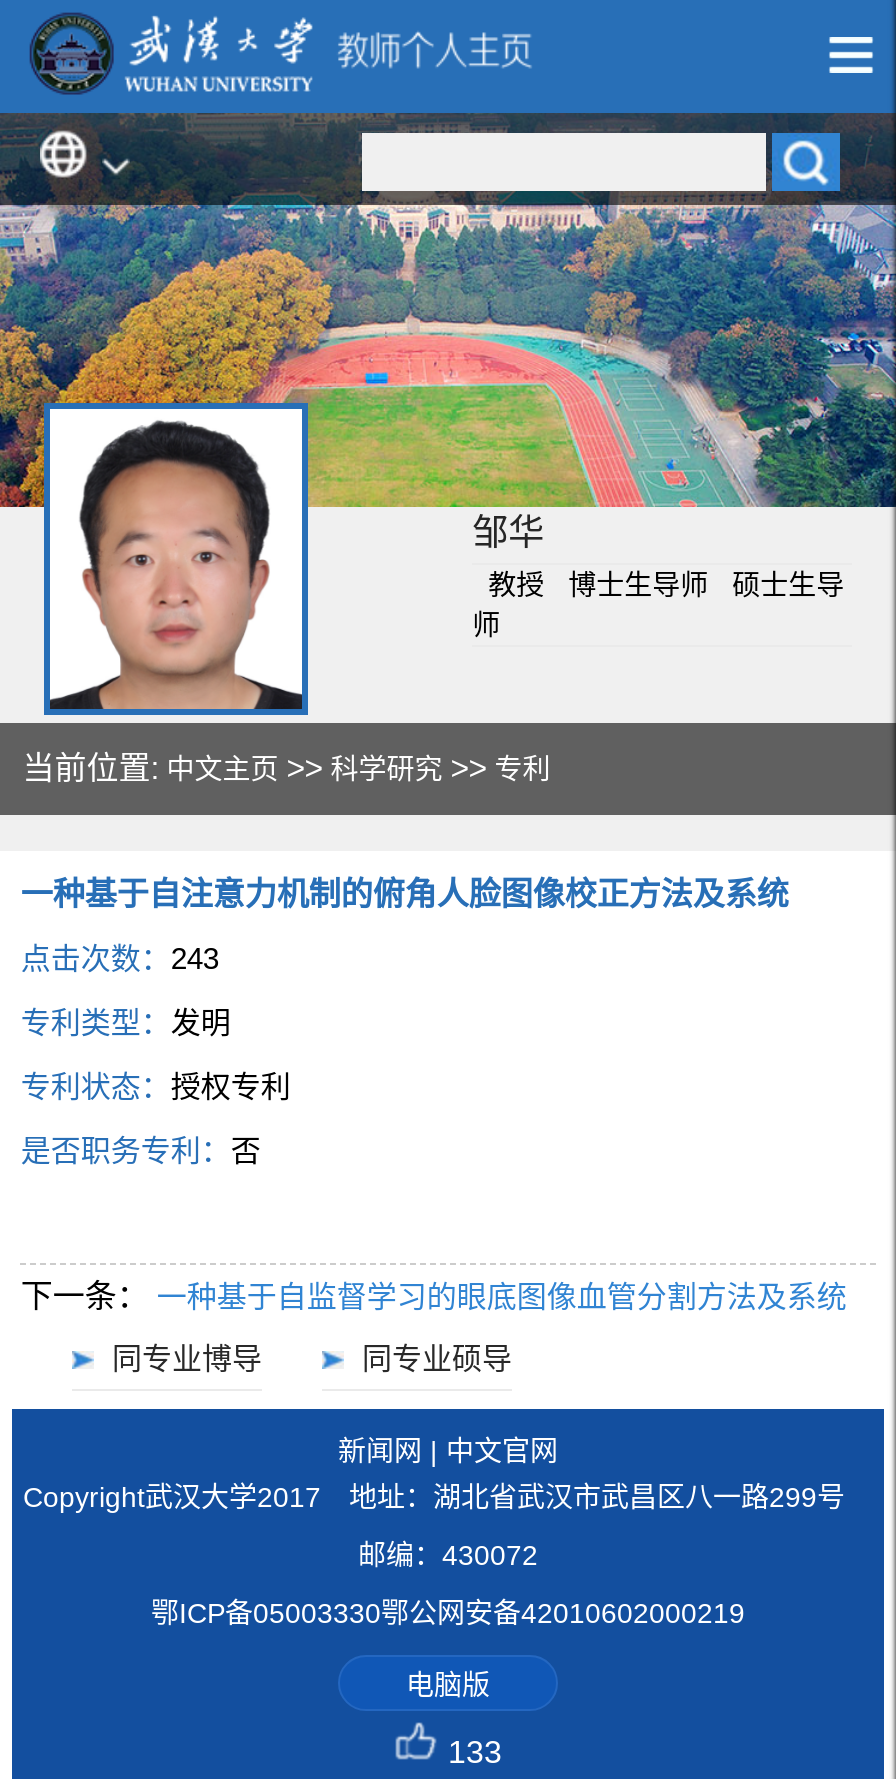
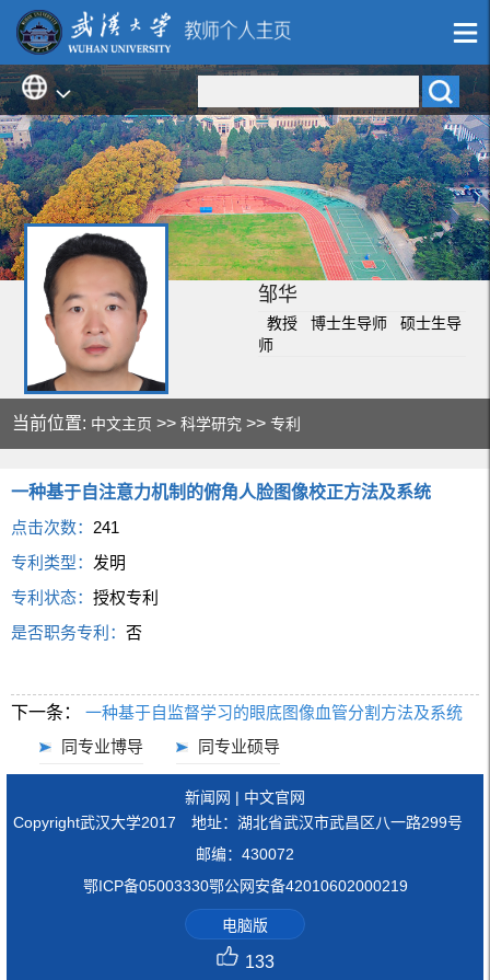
- 点击次数：243
+ 点击次数：241
